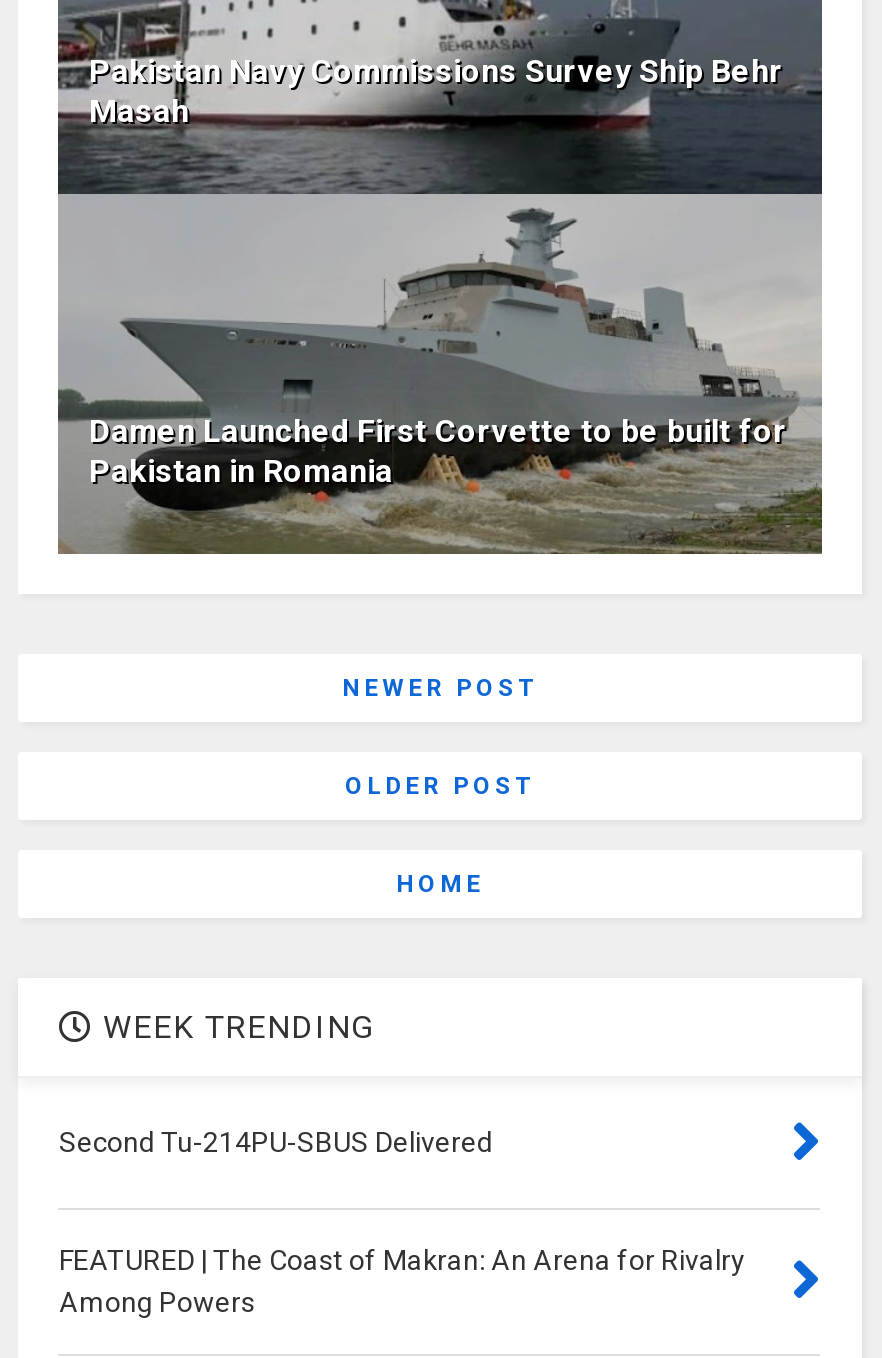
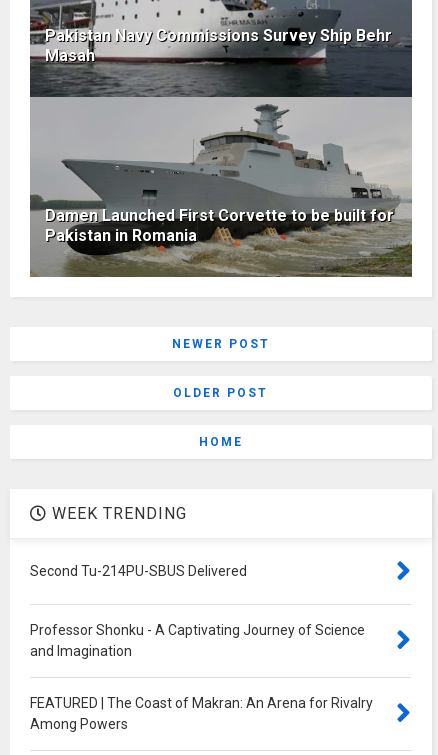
+ Professor Shonku - A Captivating Journey of Science
+ and Imagination
